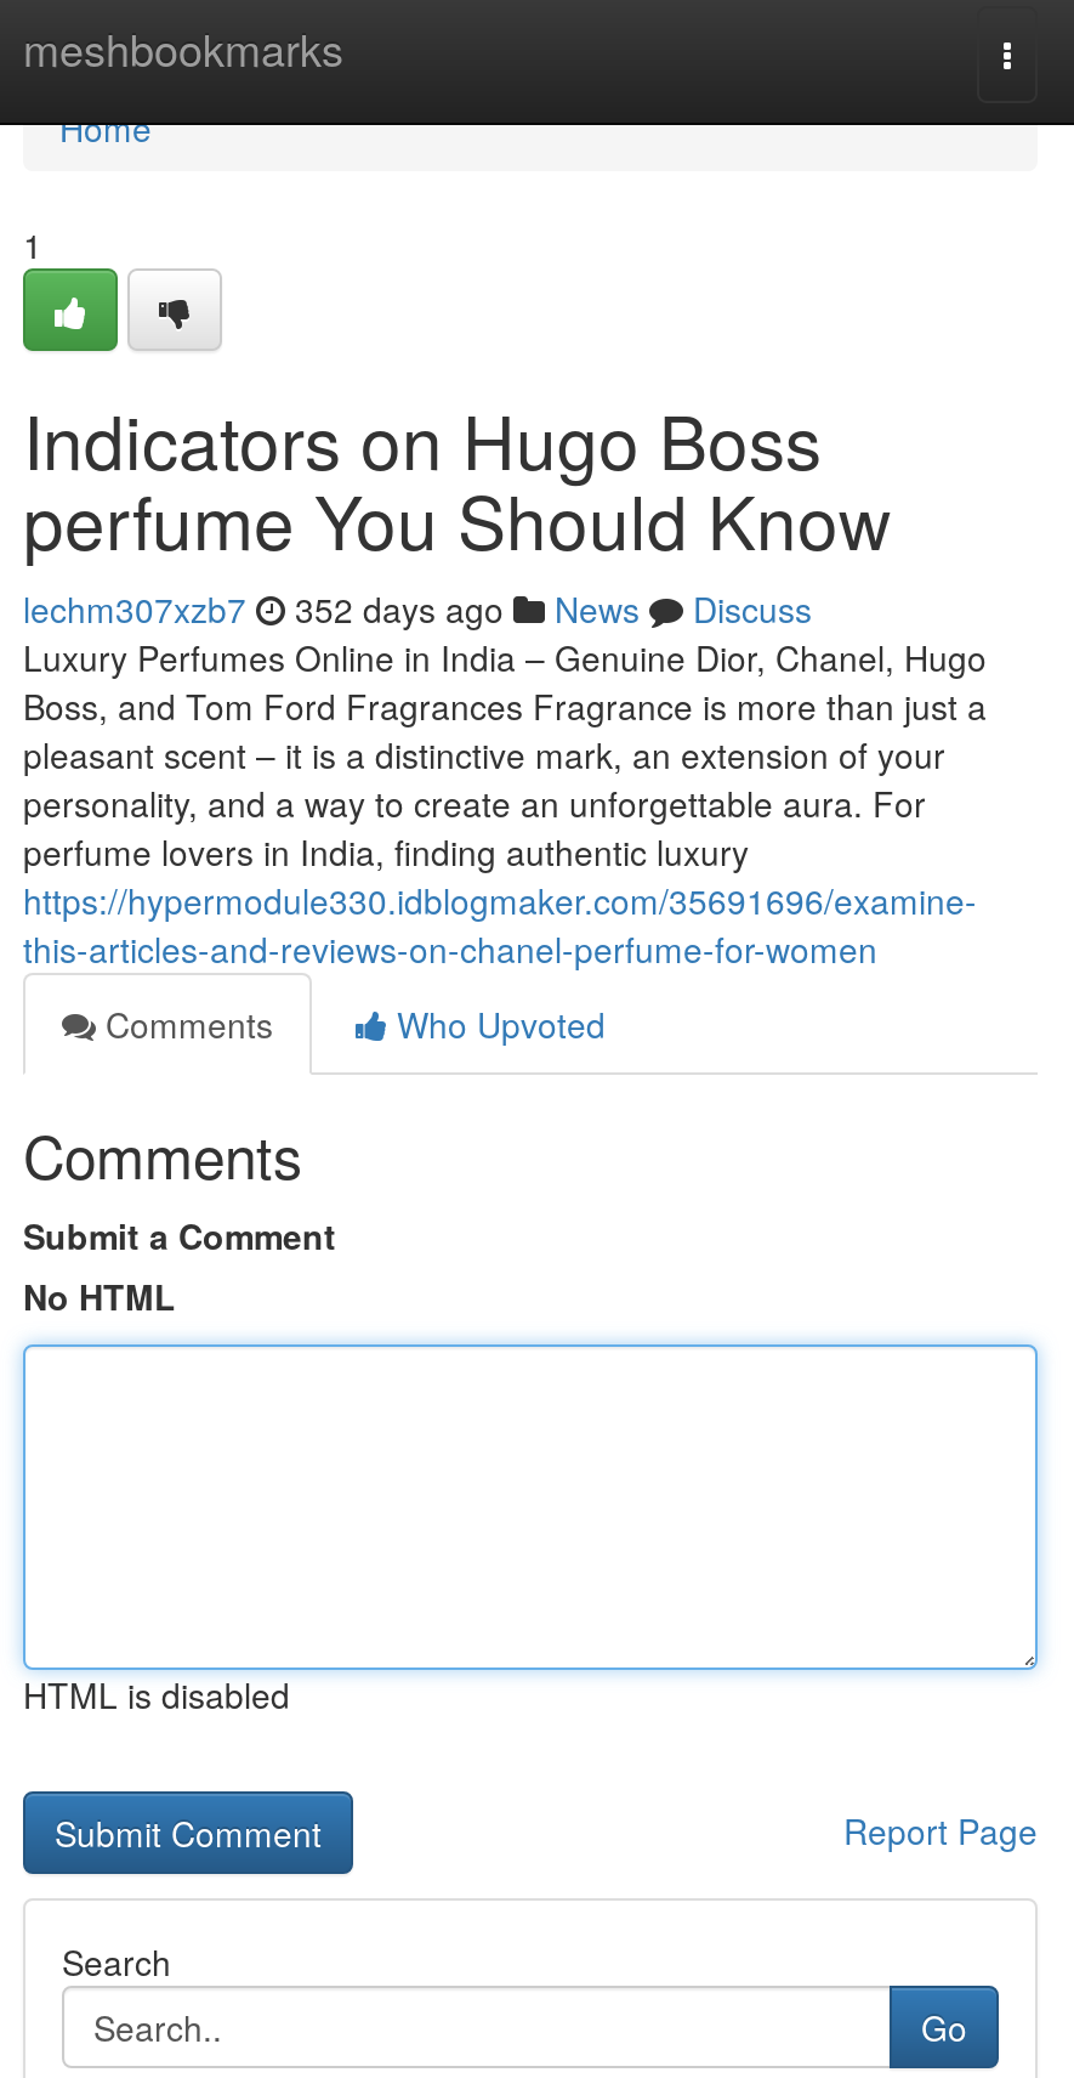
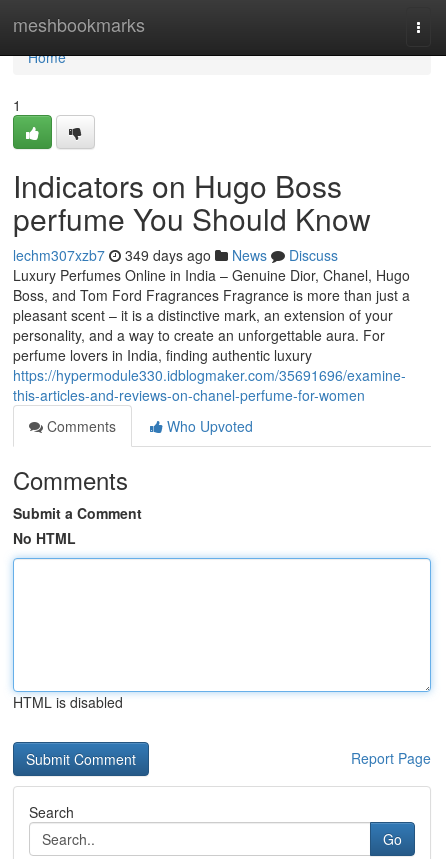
- lechm307xzb7 352 days ago News Discuss
+ lechm307xzb7 349 days ago News Discuss
